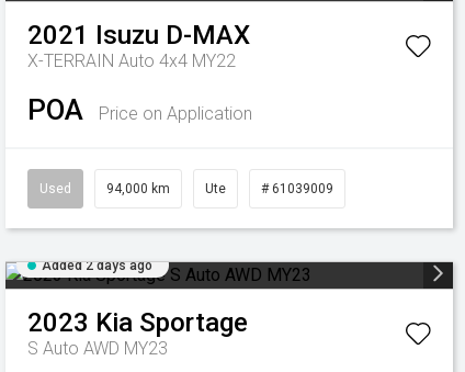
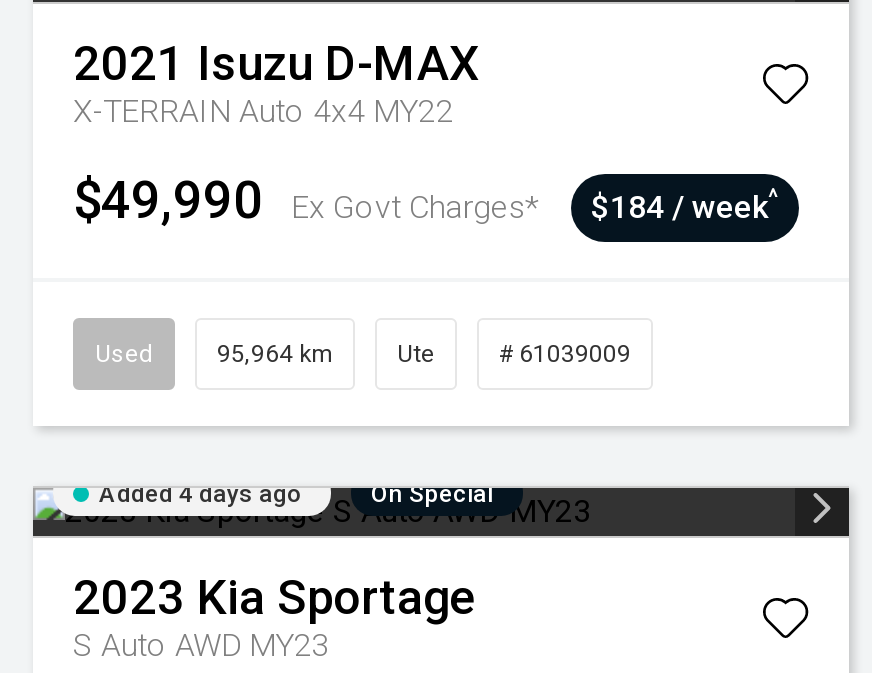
- POA
- Price on Application
+ $49,990
+ Ex Govt Charges*
+ $184 / week^

- 94,000 km
+ 95,964 km

- Added 2 days ago
+ Added 4 days ago
+ On Special
